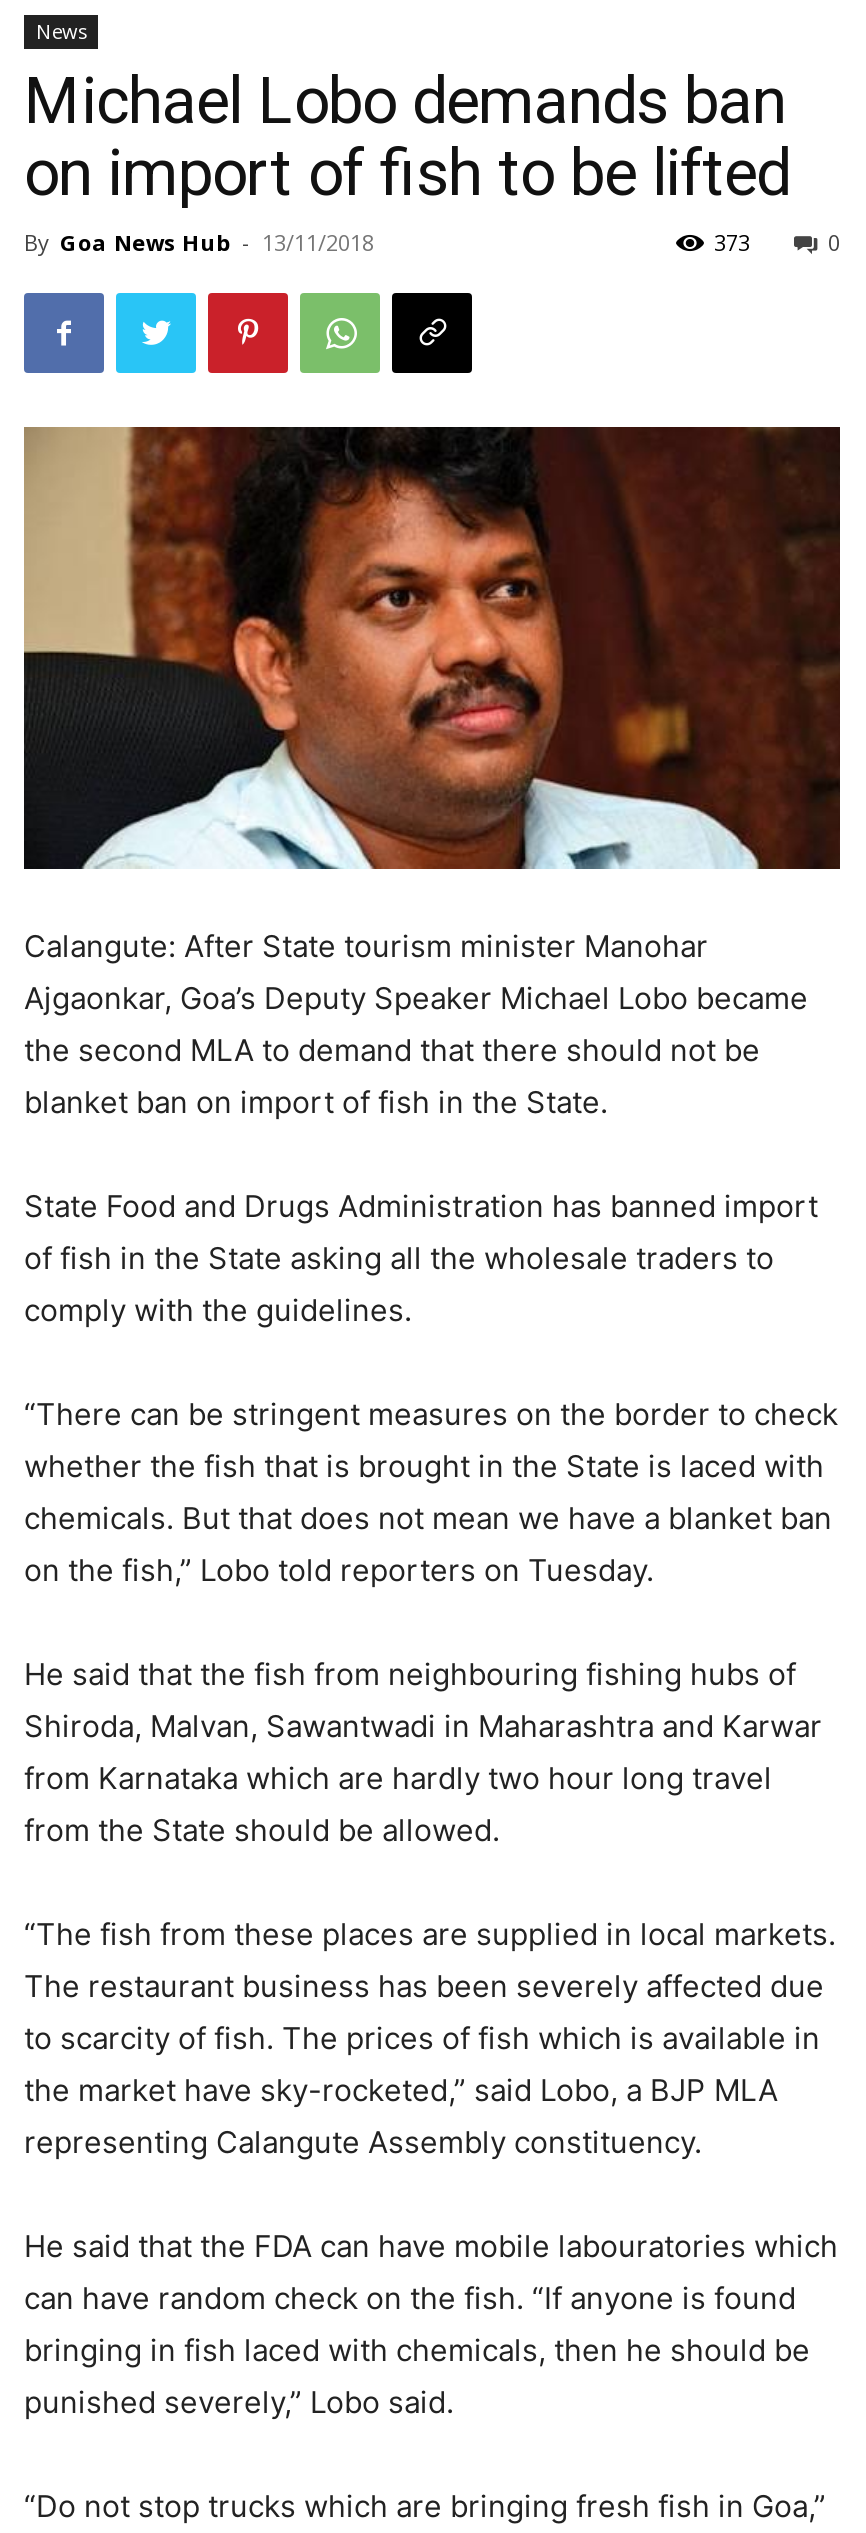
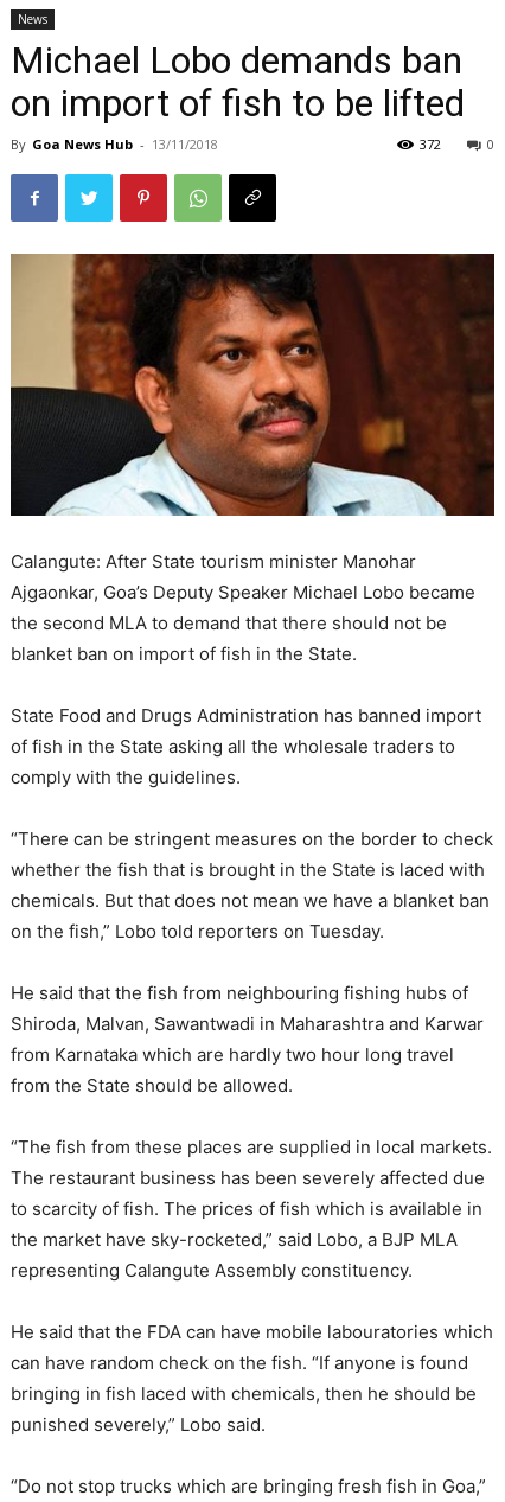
- 373
+ 372
